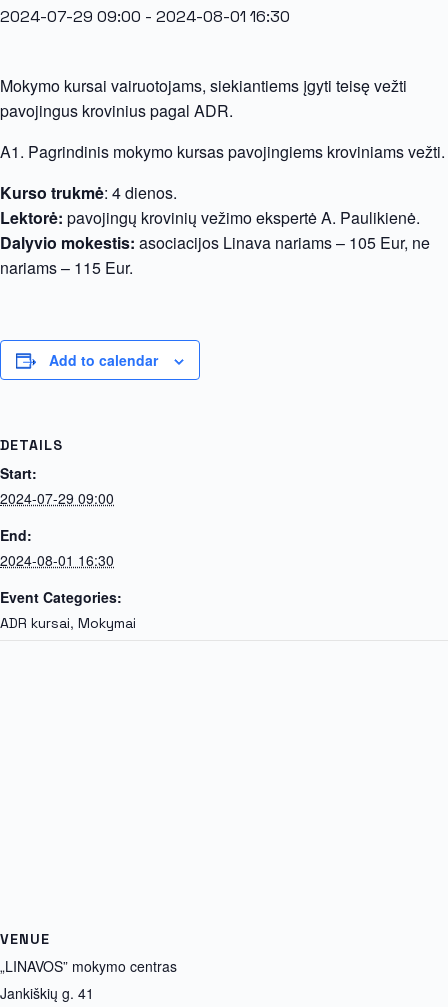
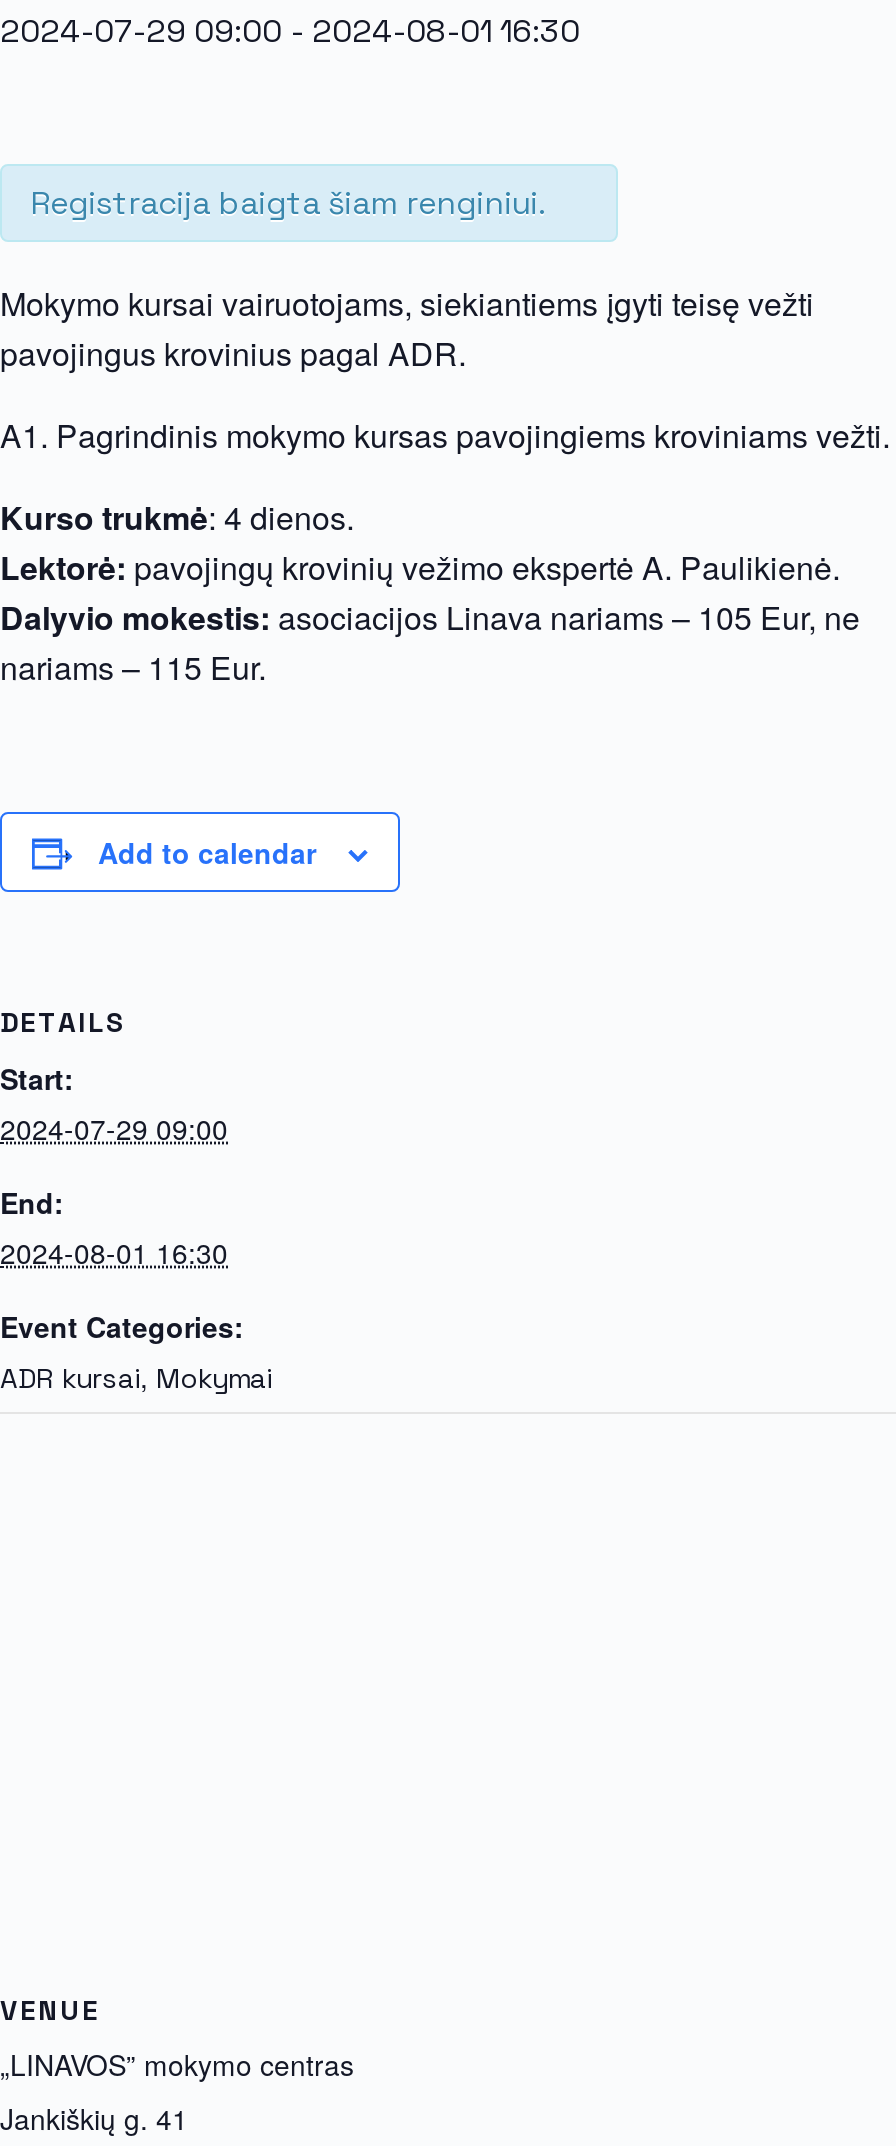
+ Registracija baigta šiam renginiui.
